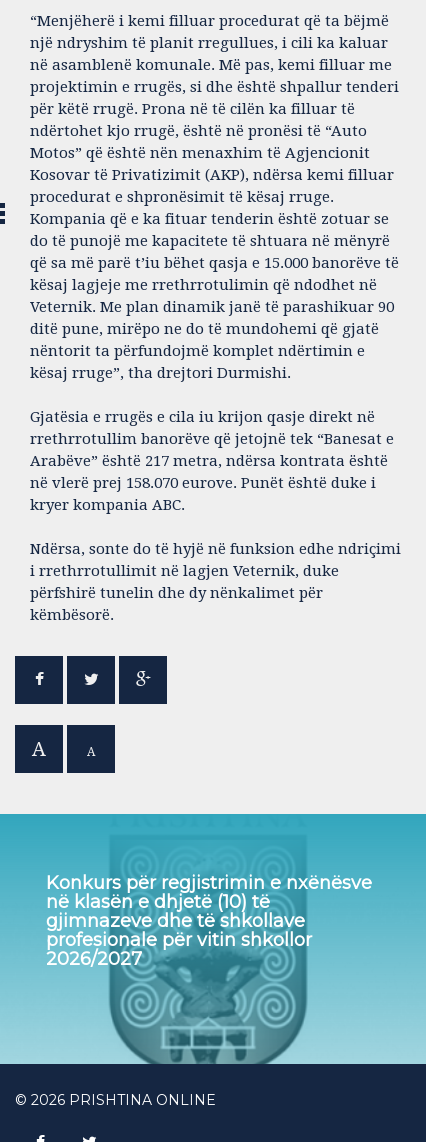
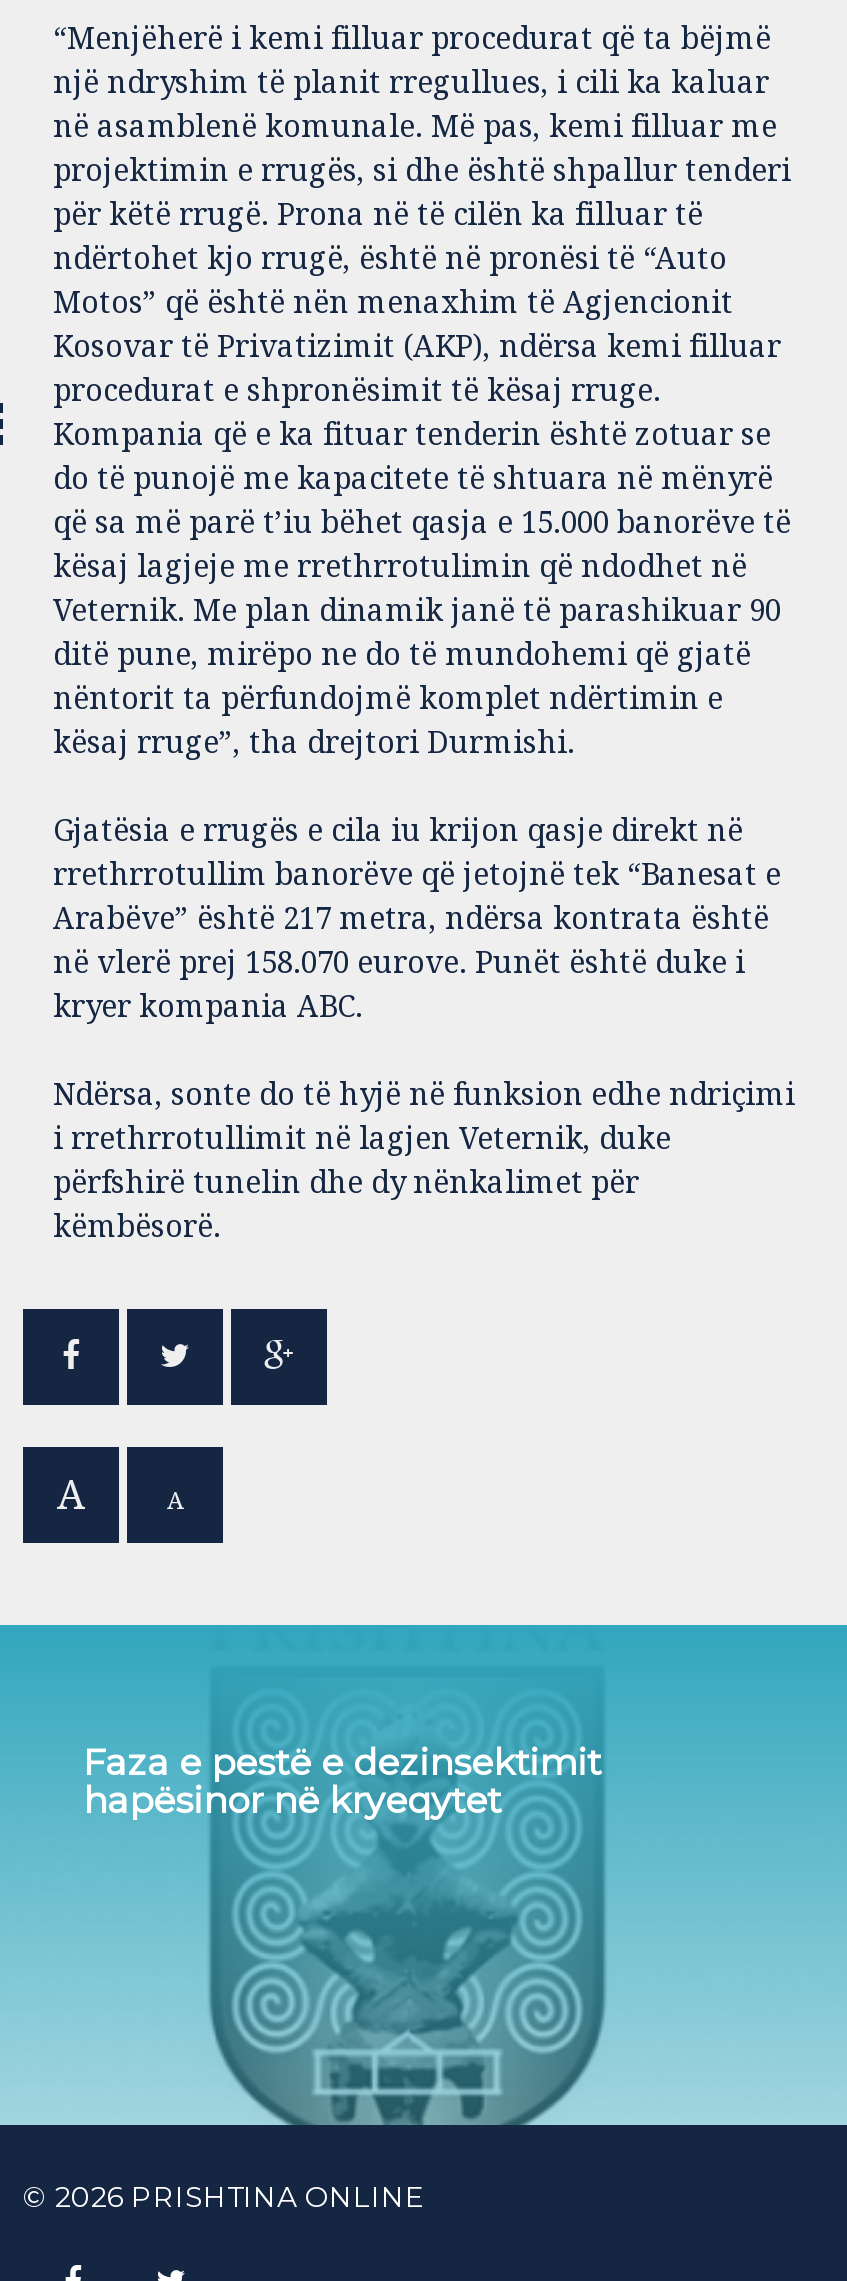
- Konkurs për regjistrimin e nxënësve
- në klasën e dhjetë (10) të
- gjimnazeve dhe të shkollave
- profesionale për vitin shkollor
- 2026/2027
+ Faza e pestë e dezinsektimit
+ hapësinor në kryeqytet
